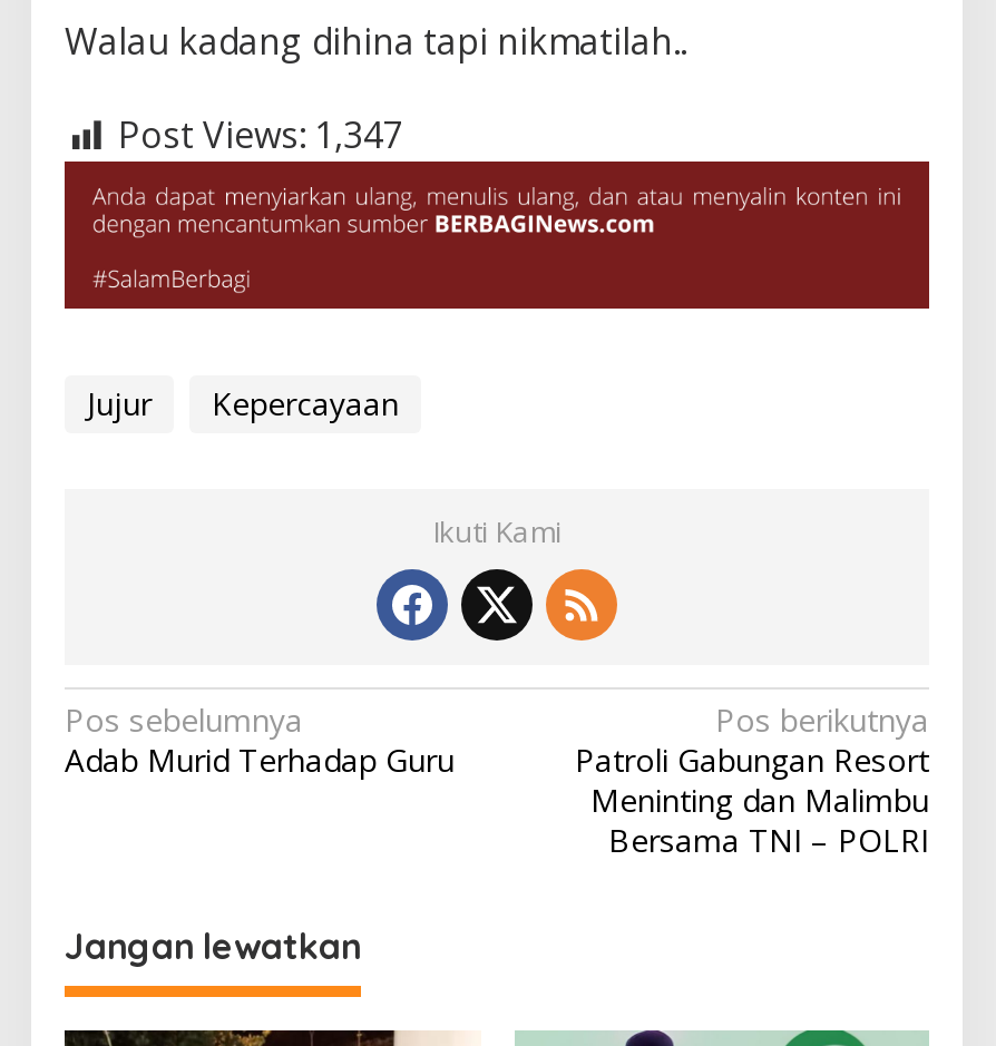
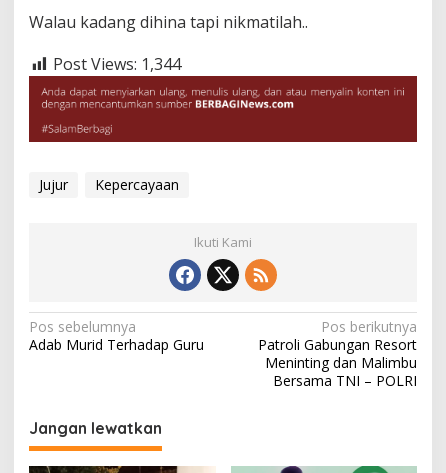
- Post Views: 1,347
+ Post Views: 1,344
